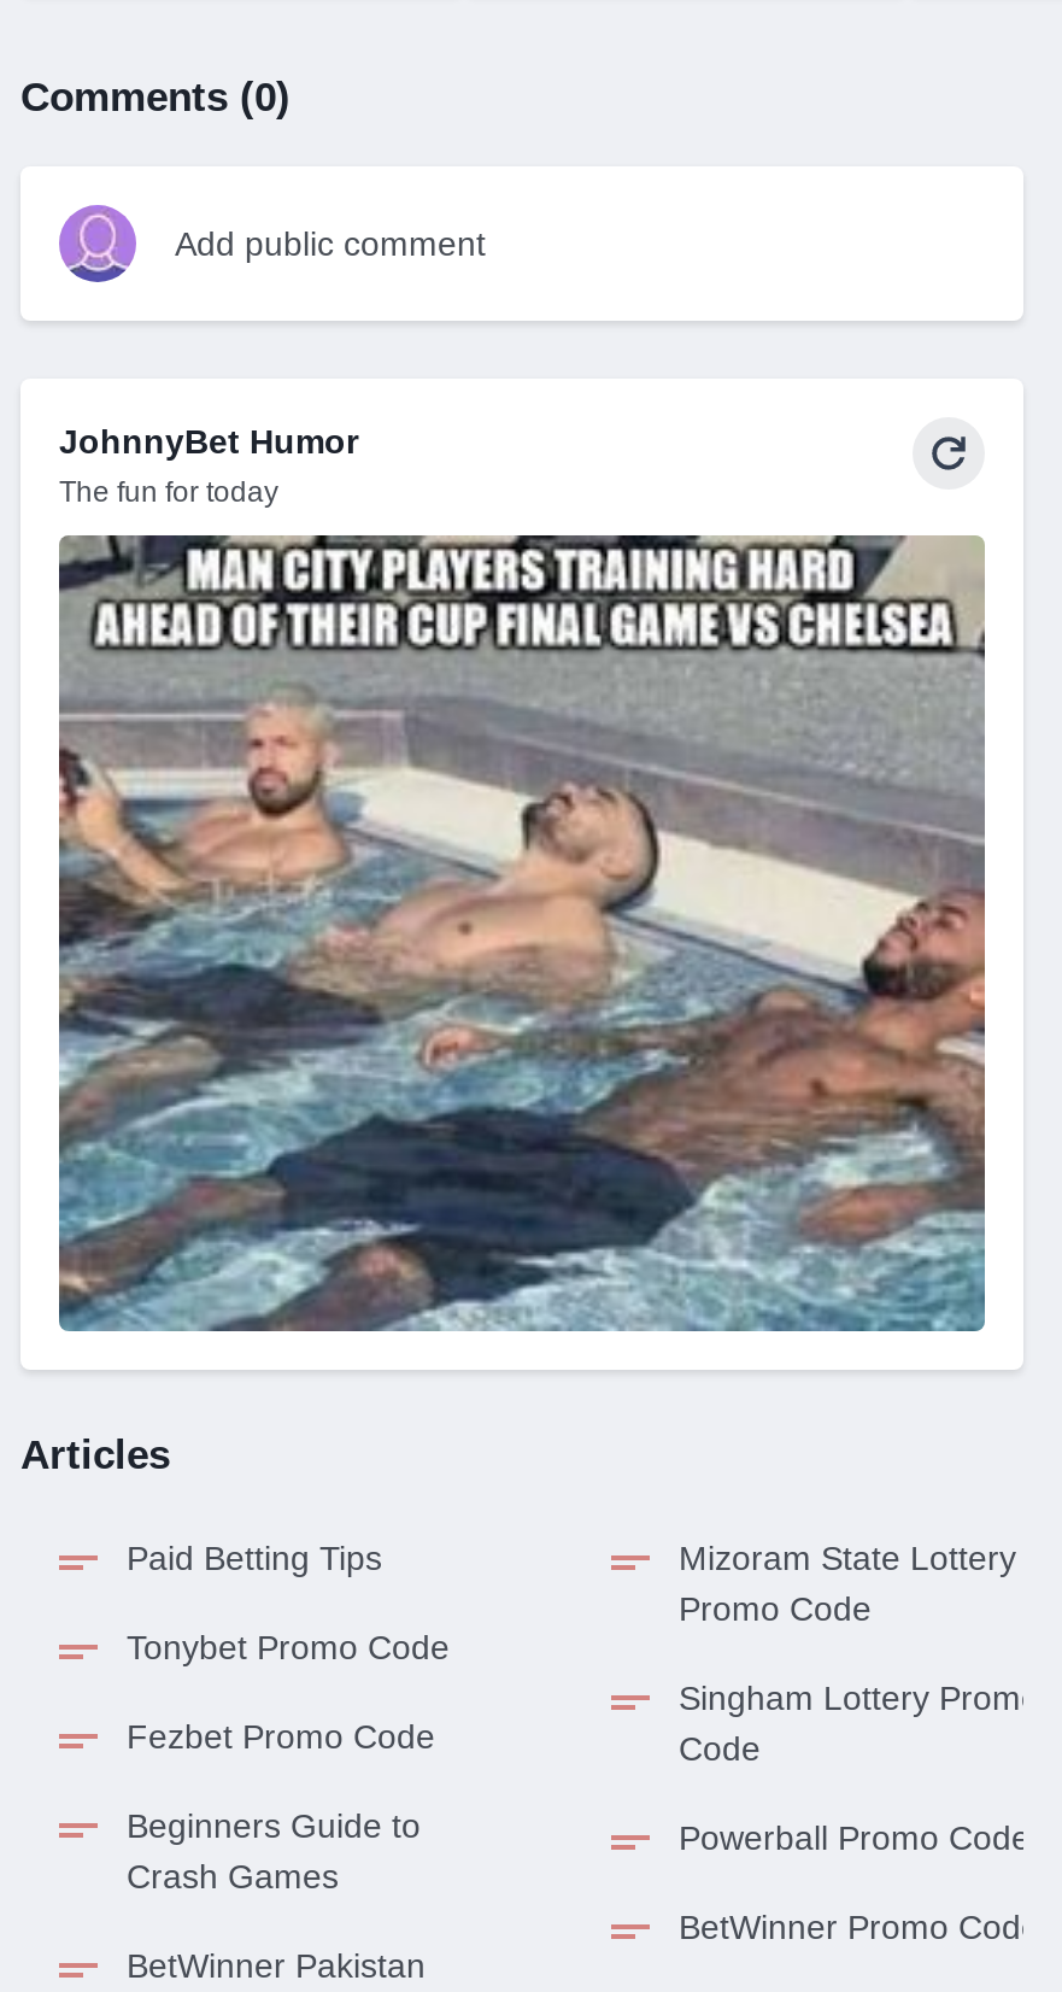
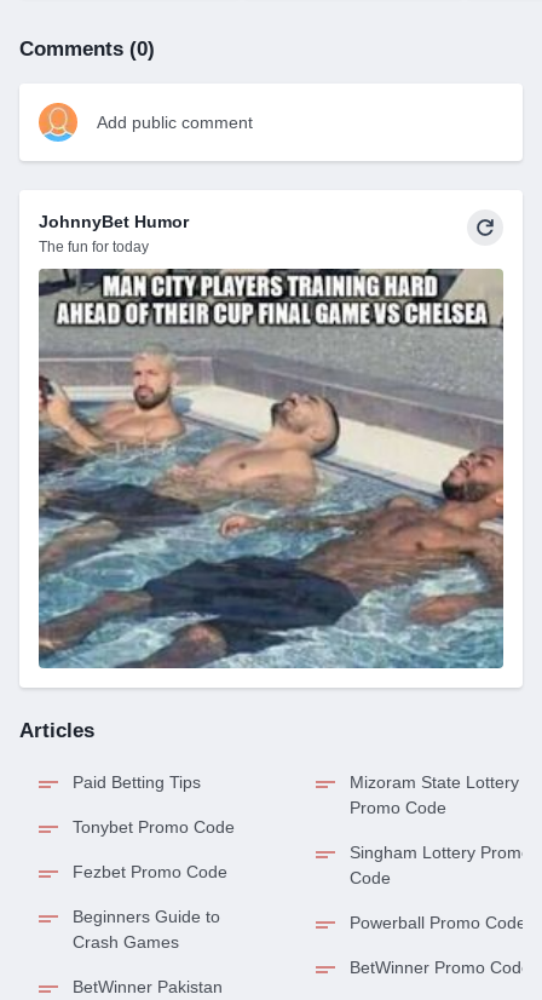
- [image]
+ [image]
